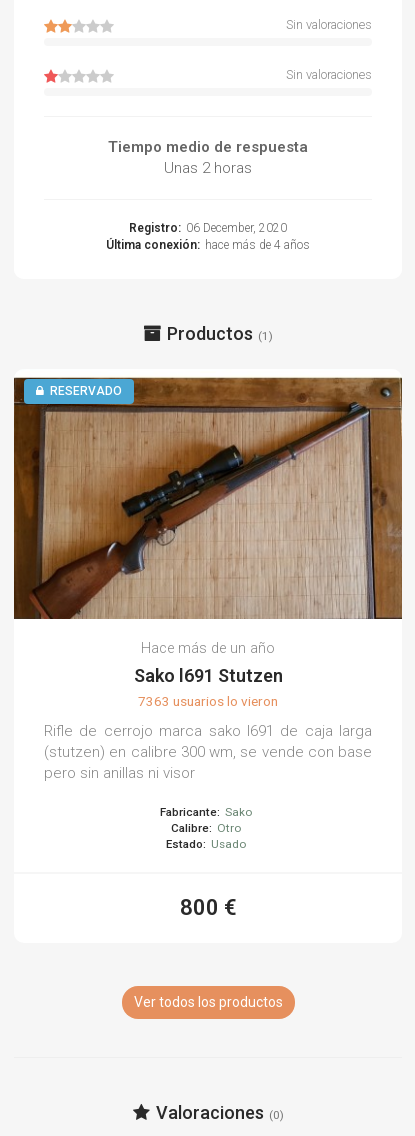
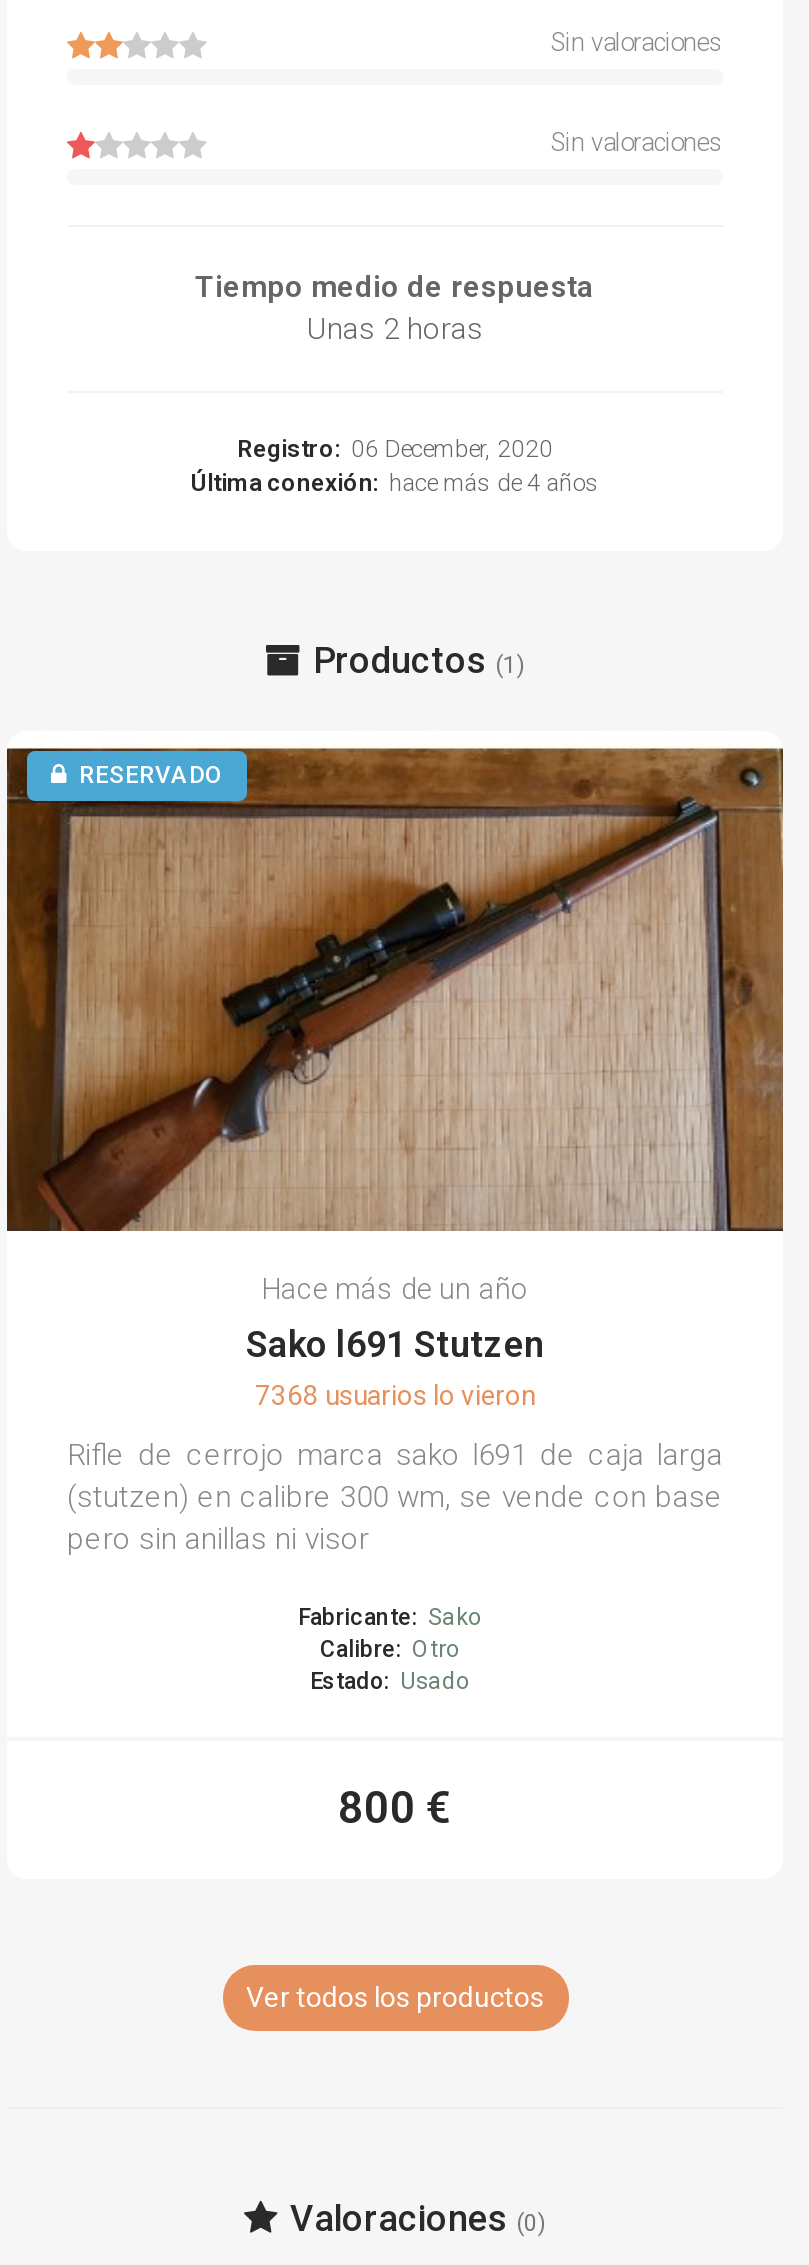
- 7363 usuarios lo vieron
+ 7368 usuarios lo vieron
